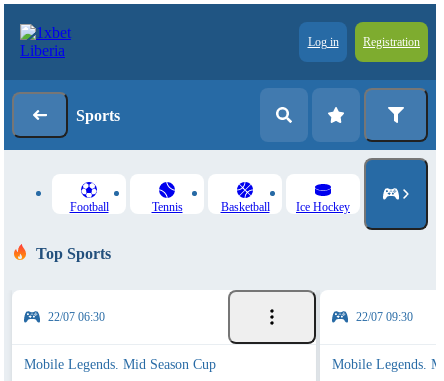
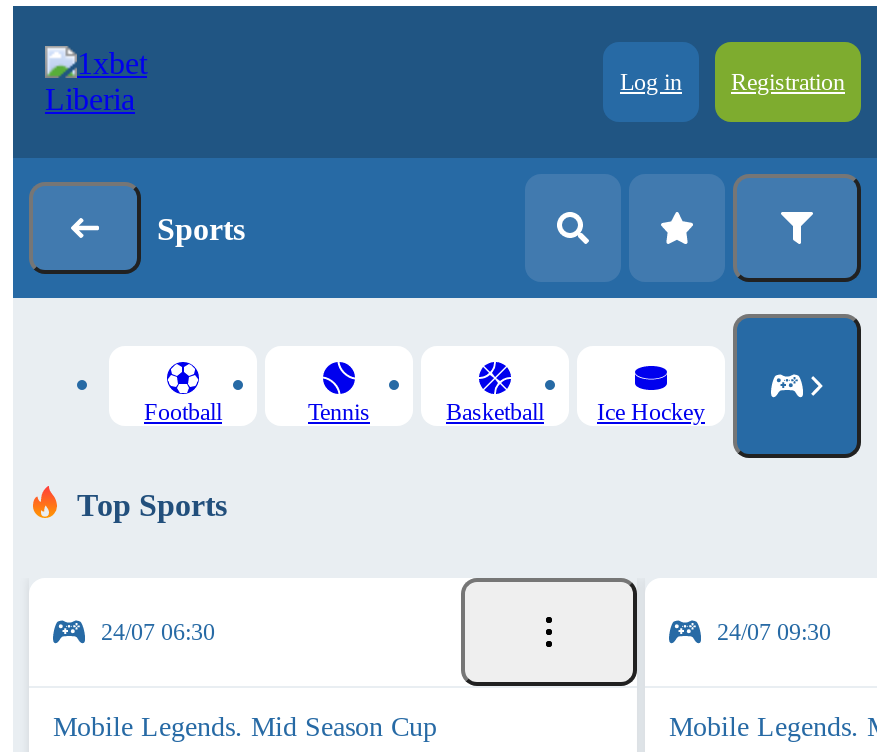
- 22/07 06:30
+ 24/07 06:30

- 22/07 09:30
+ 24/07 09:30
